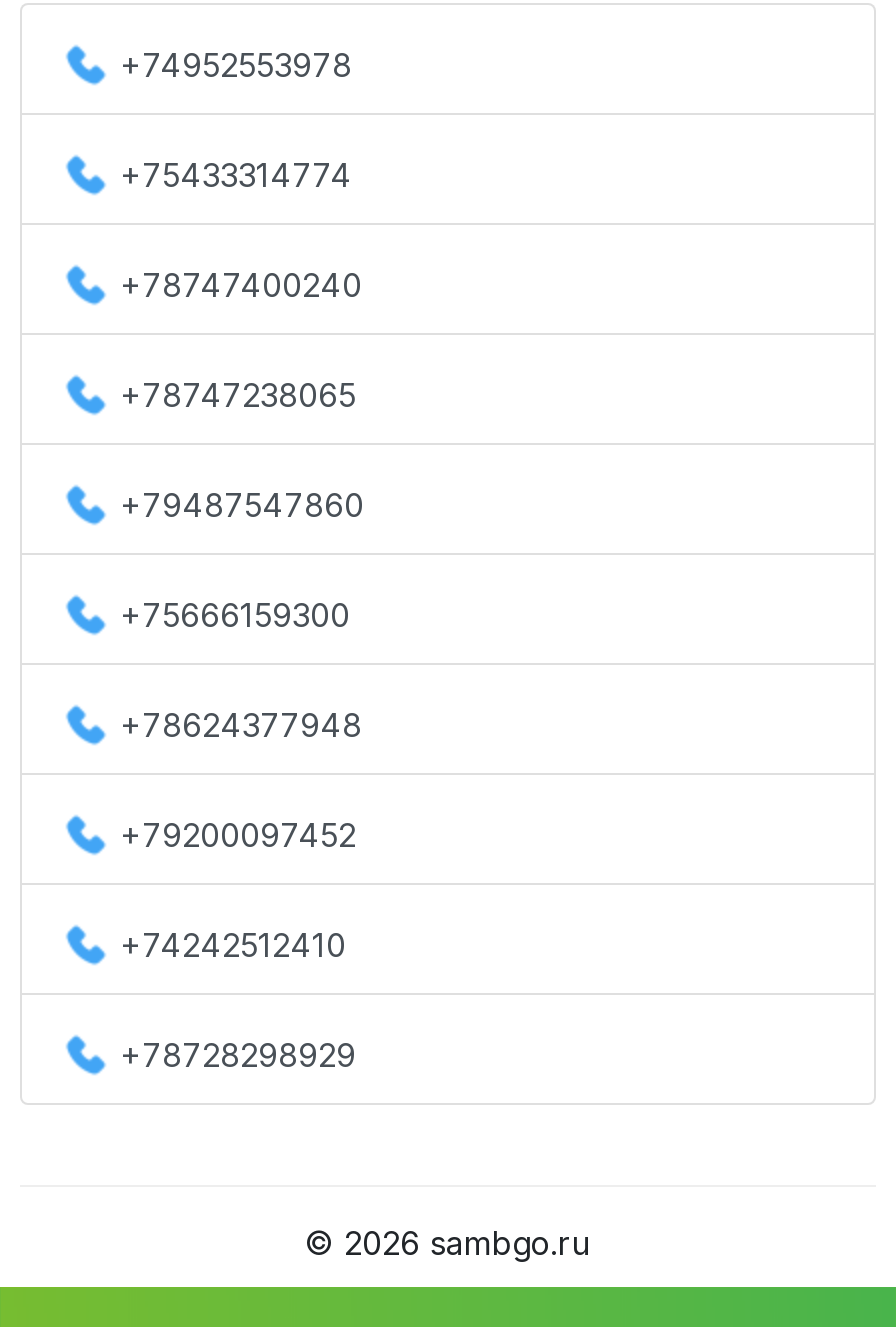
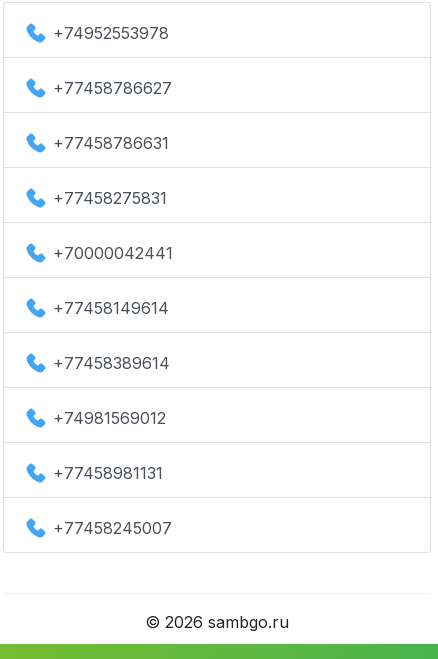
- +75433314774
+ +77458786627

- +78747400240
+ +77458786631

- +78747238065
+ +77458275831

- +79487547860
+ +70000042441

- +75666159300
+ +77458149614

- +78624377948
+ +77458389614

- +79200097452
+ +74981569012

- +74242512410
+ +77458981131

- +78728298929
+ +77458245007
